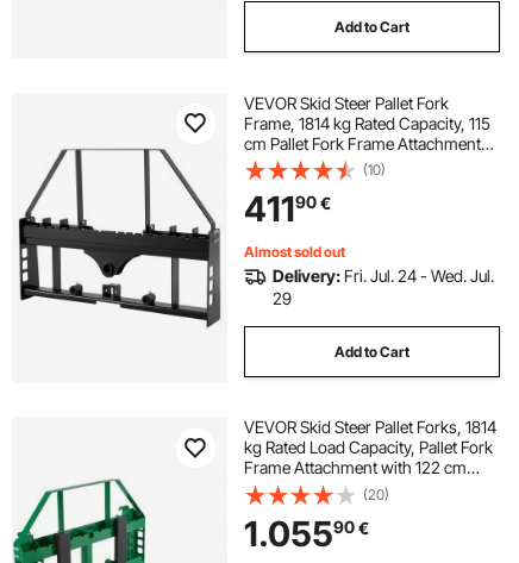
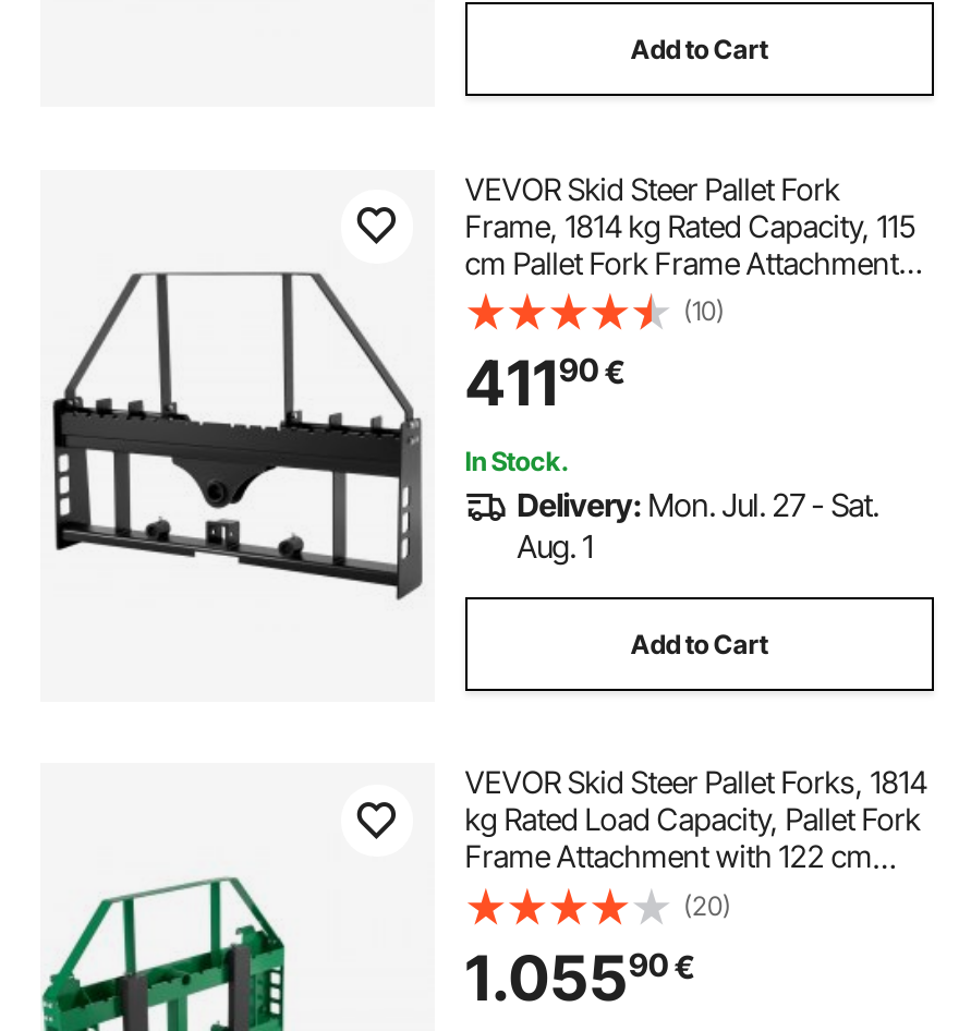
- Almost sold out
- Delivery: Fri. Jul. 24 - Wed. Jul.
- 29
+ In Stock.
+ Delivery: Mon. Jul. 27 - Sat.
+ Aug. 1
